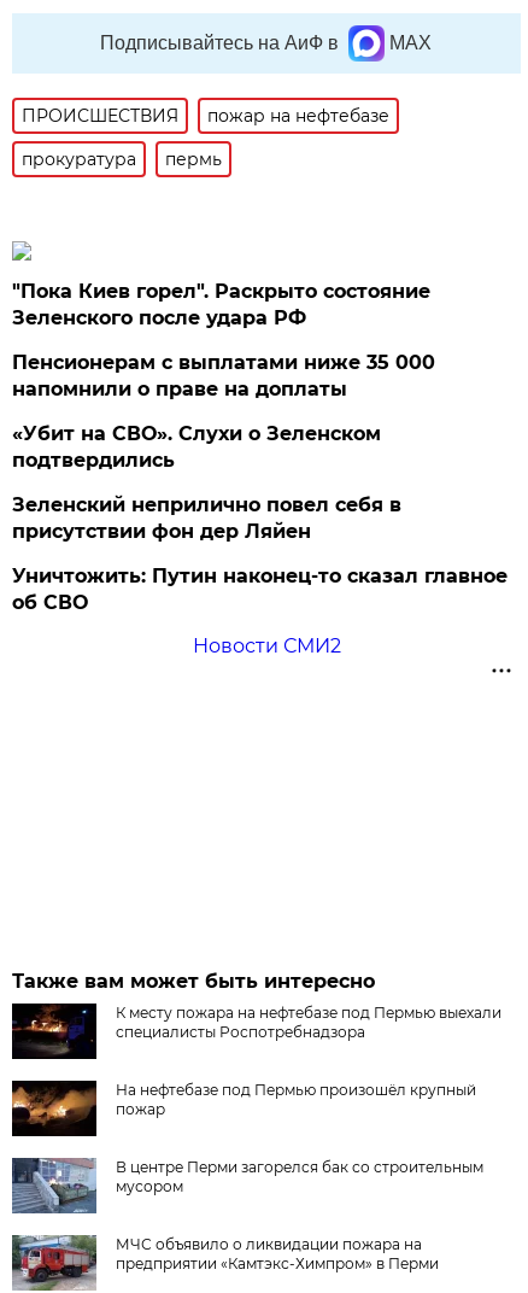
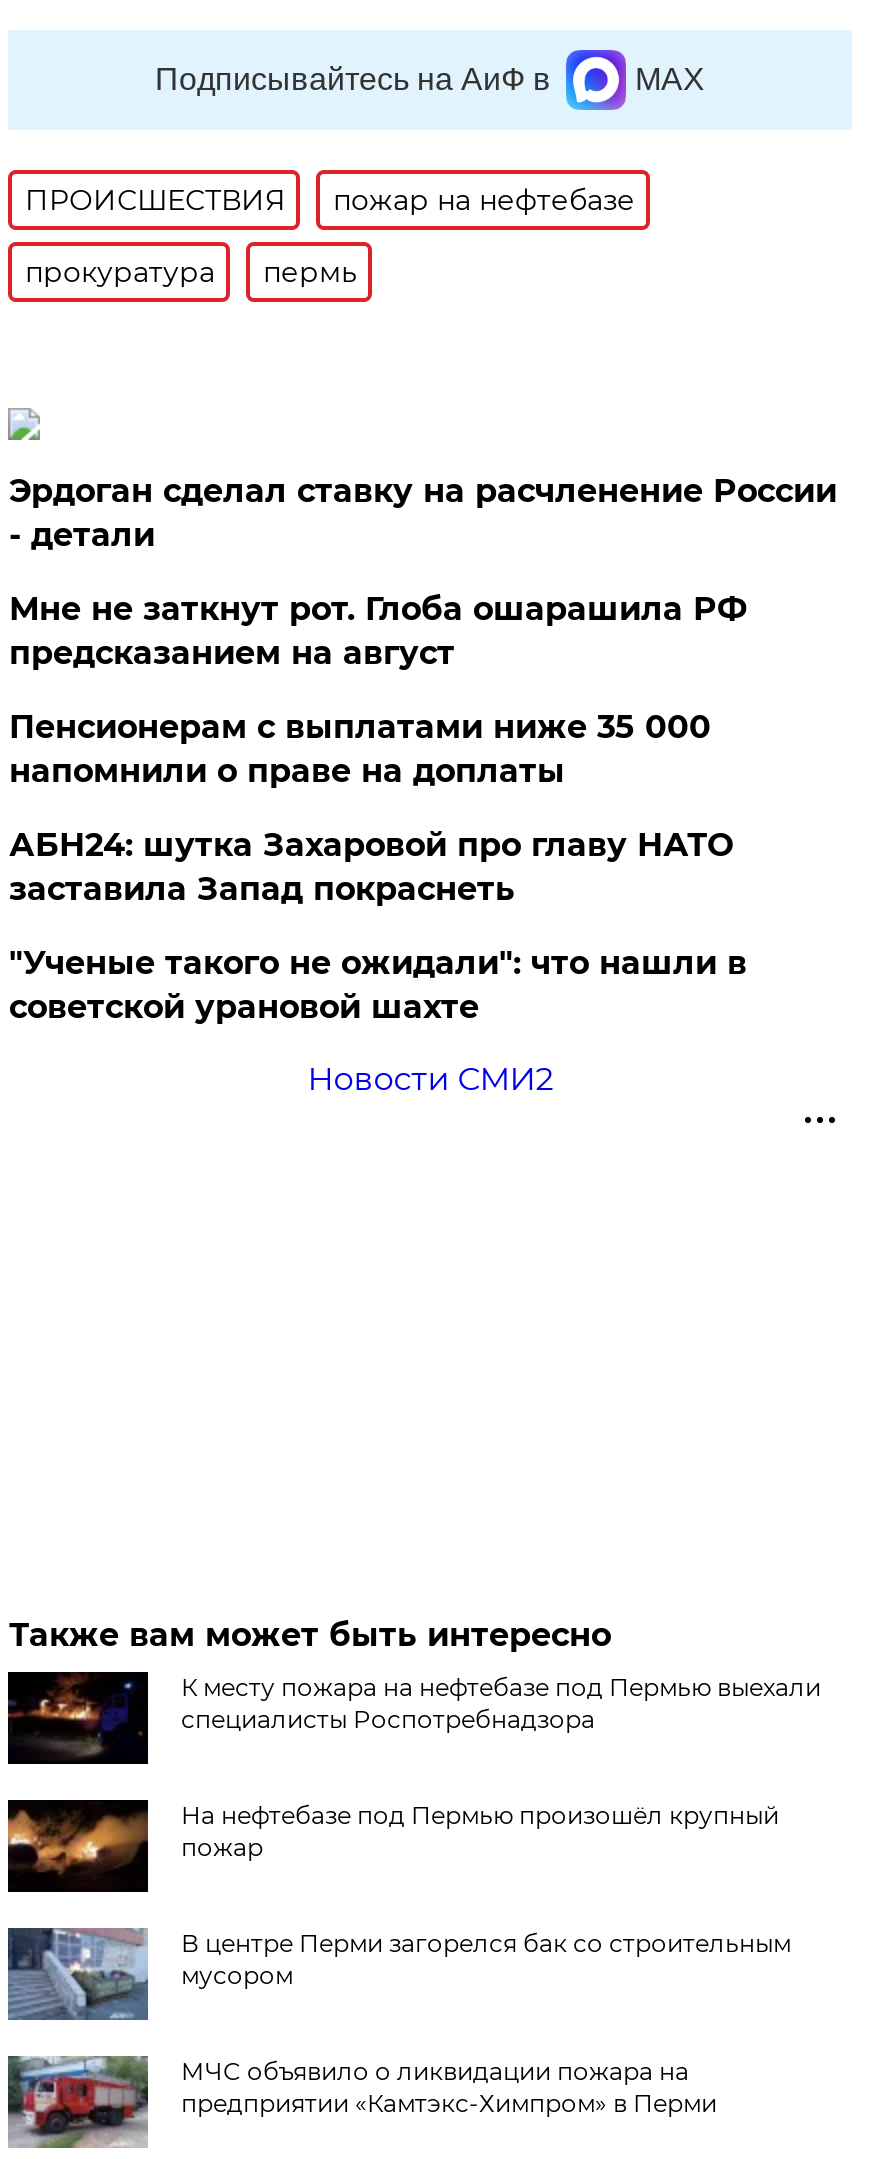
- "Пока Киев горел". Раскрыто состояние
- Зеленского после удара РФ
+ Эрдоган сделал ставку на расчленение России
+ - детали
+ Мне не заткнут рот. Глоба ошарашила РФ
+ предсказанием на август

moved down: Пенсионерам с выплатами ниже 35 000 | напомнили о праве на доплаты

- «Убит на СВО». Слухи о Зеленском
- подтвердились
- Зеленский неприлично повел cебя в
- присутствии фон дер Ляйен
- Уничтожить: Путин наконец-то сказал главное
- об СВО
+ АБН24: шутка Захаровой про главу НАТО
+ заставила Запад покраснеть
+ "Ученые такого не ожидали": что нашли в
+ советской урановой шахте
